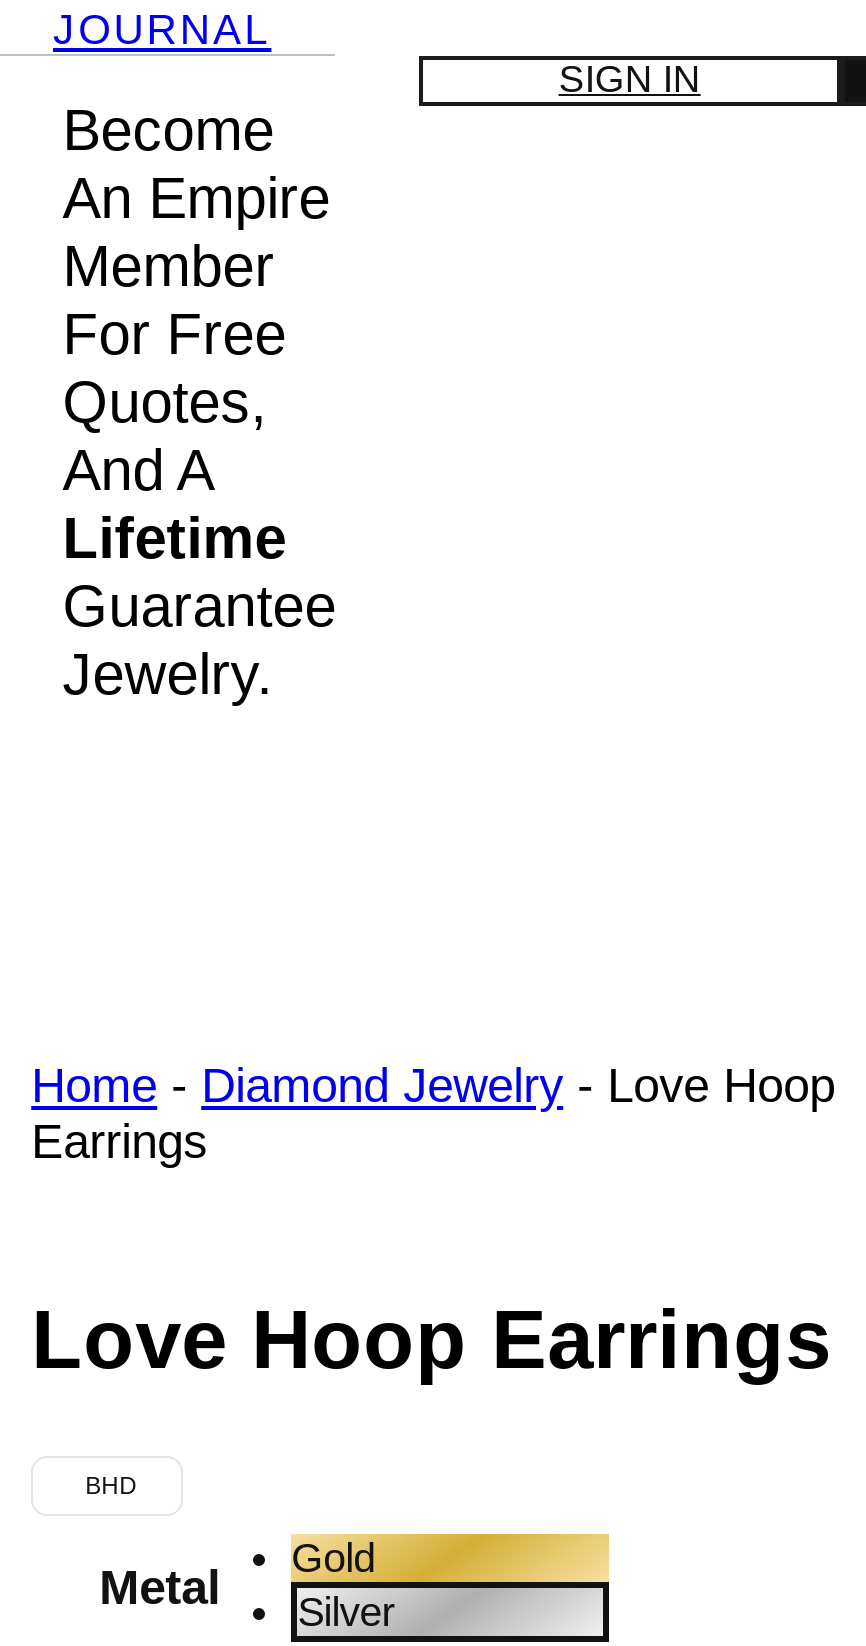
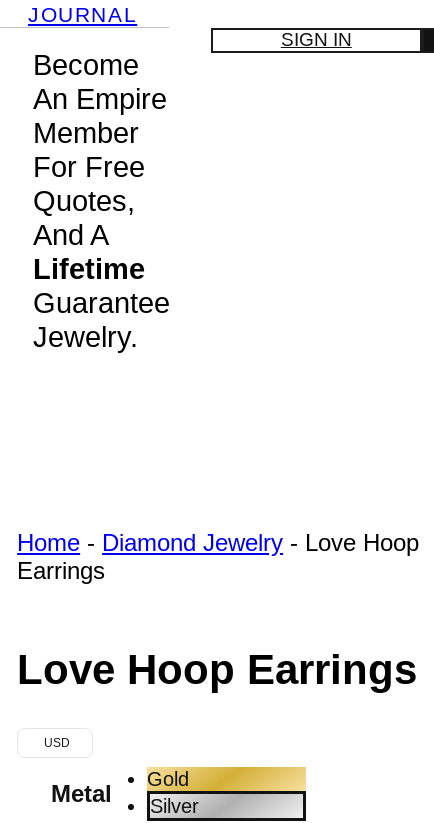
- BHD
+ USD
